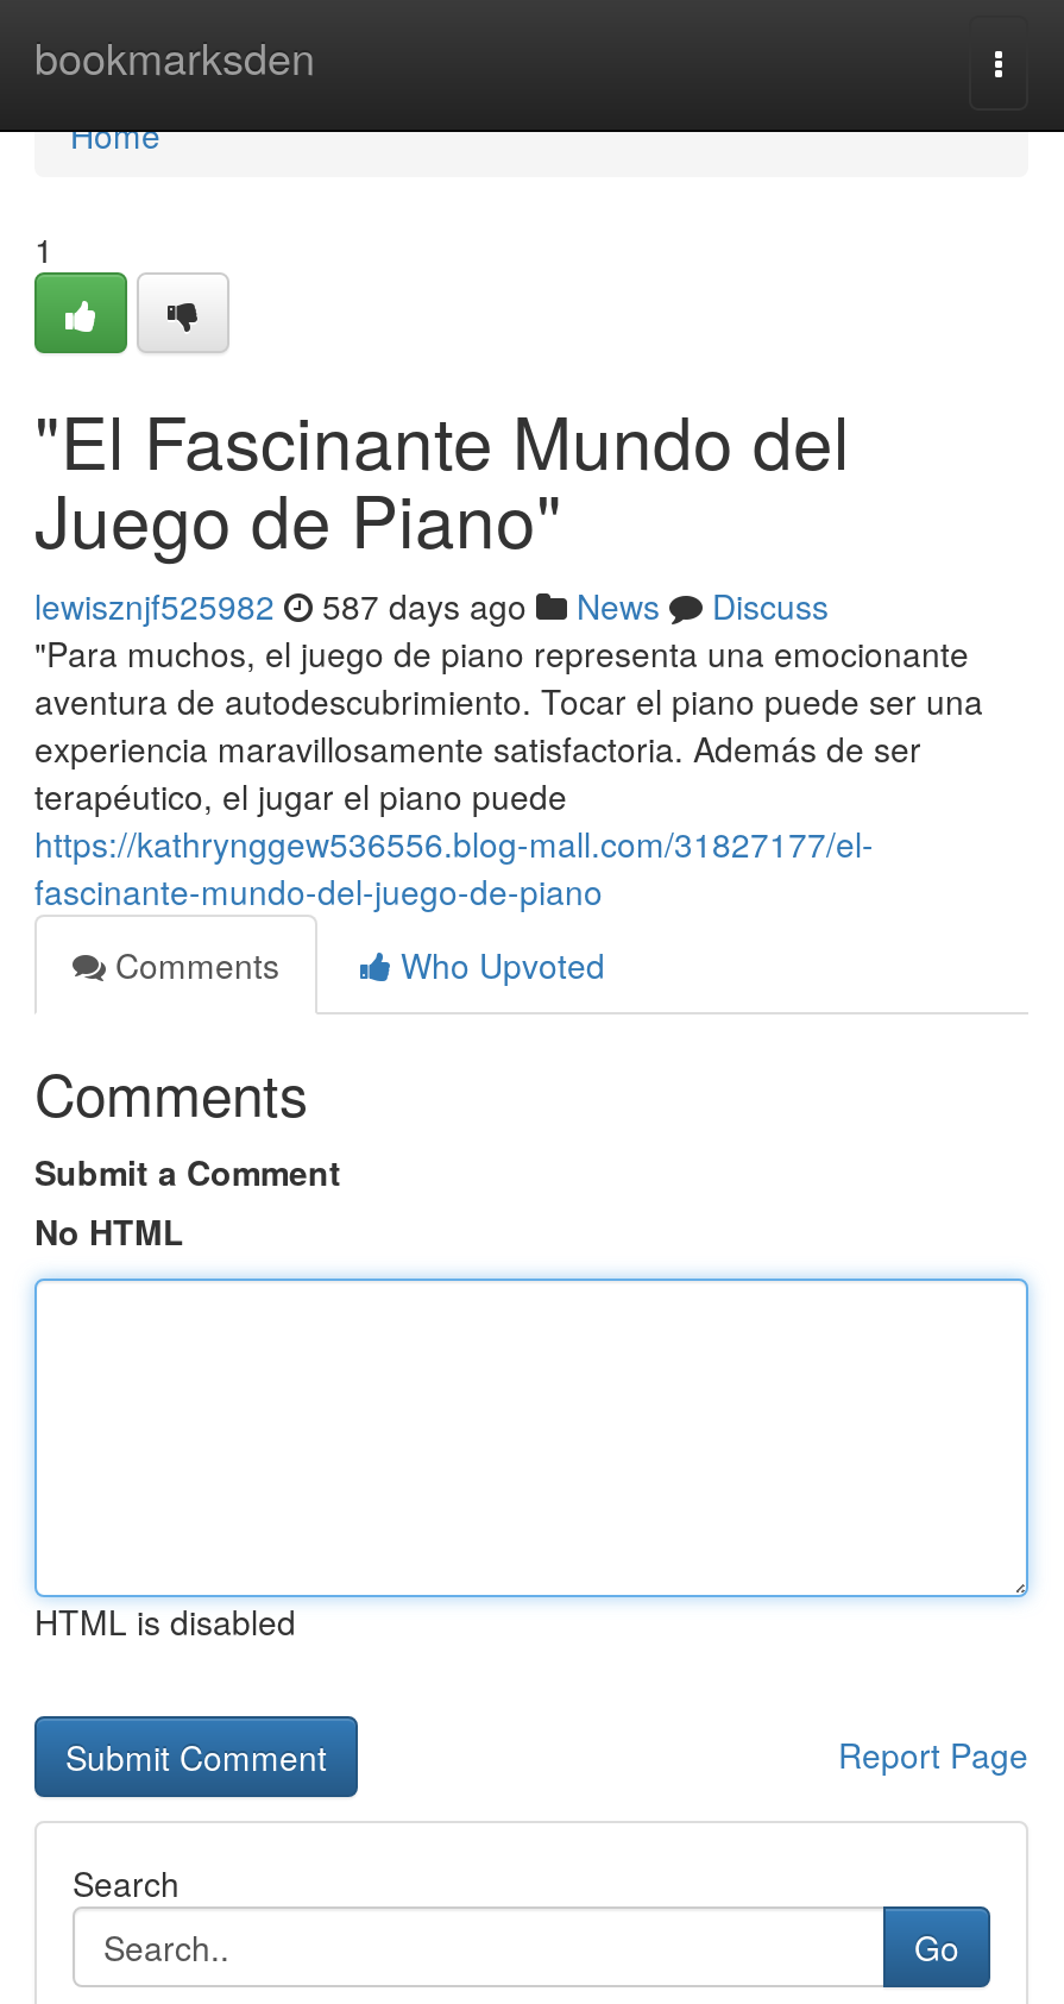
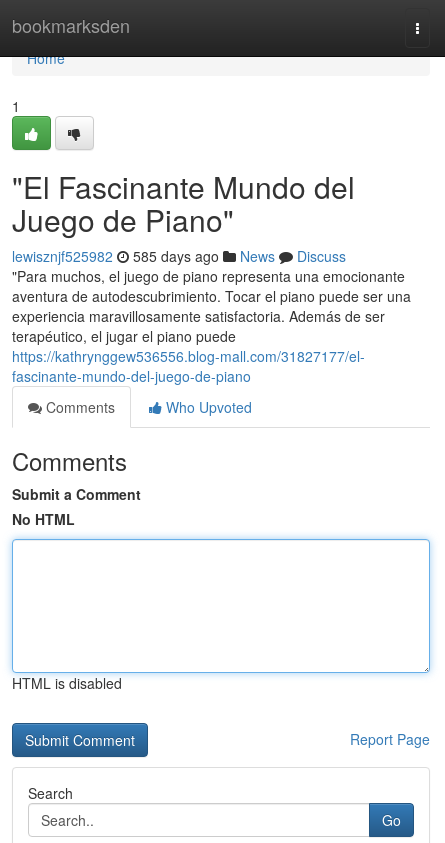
- lewisznjf525982 587 days ago News Discuss
+ lewisznjf525982 585 days ago News Discuss
